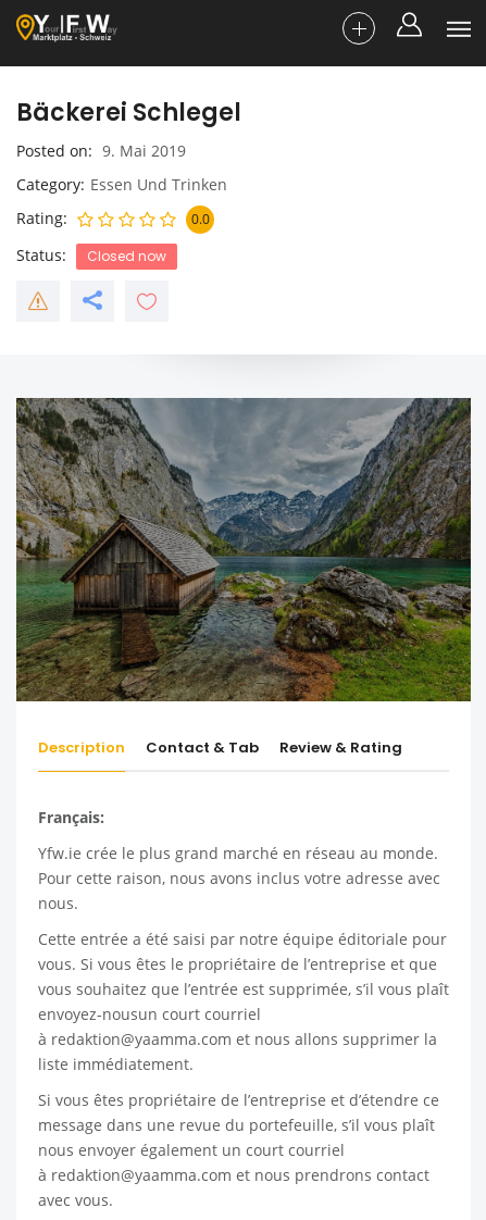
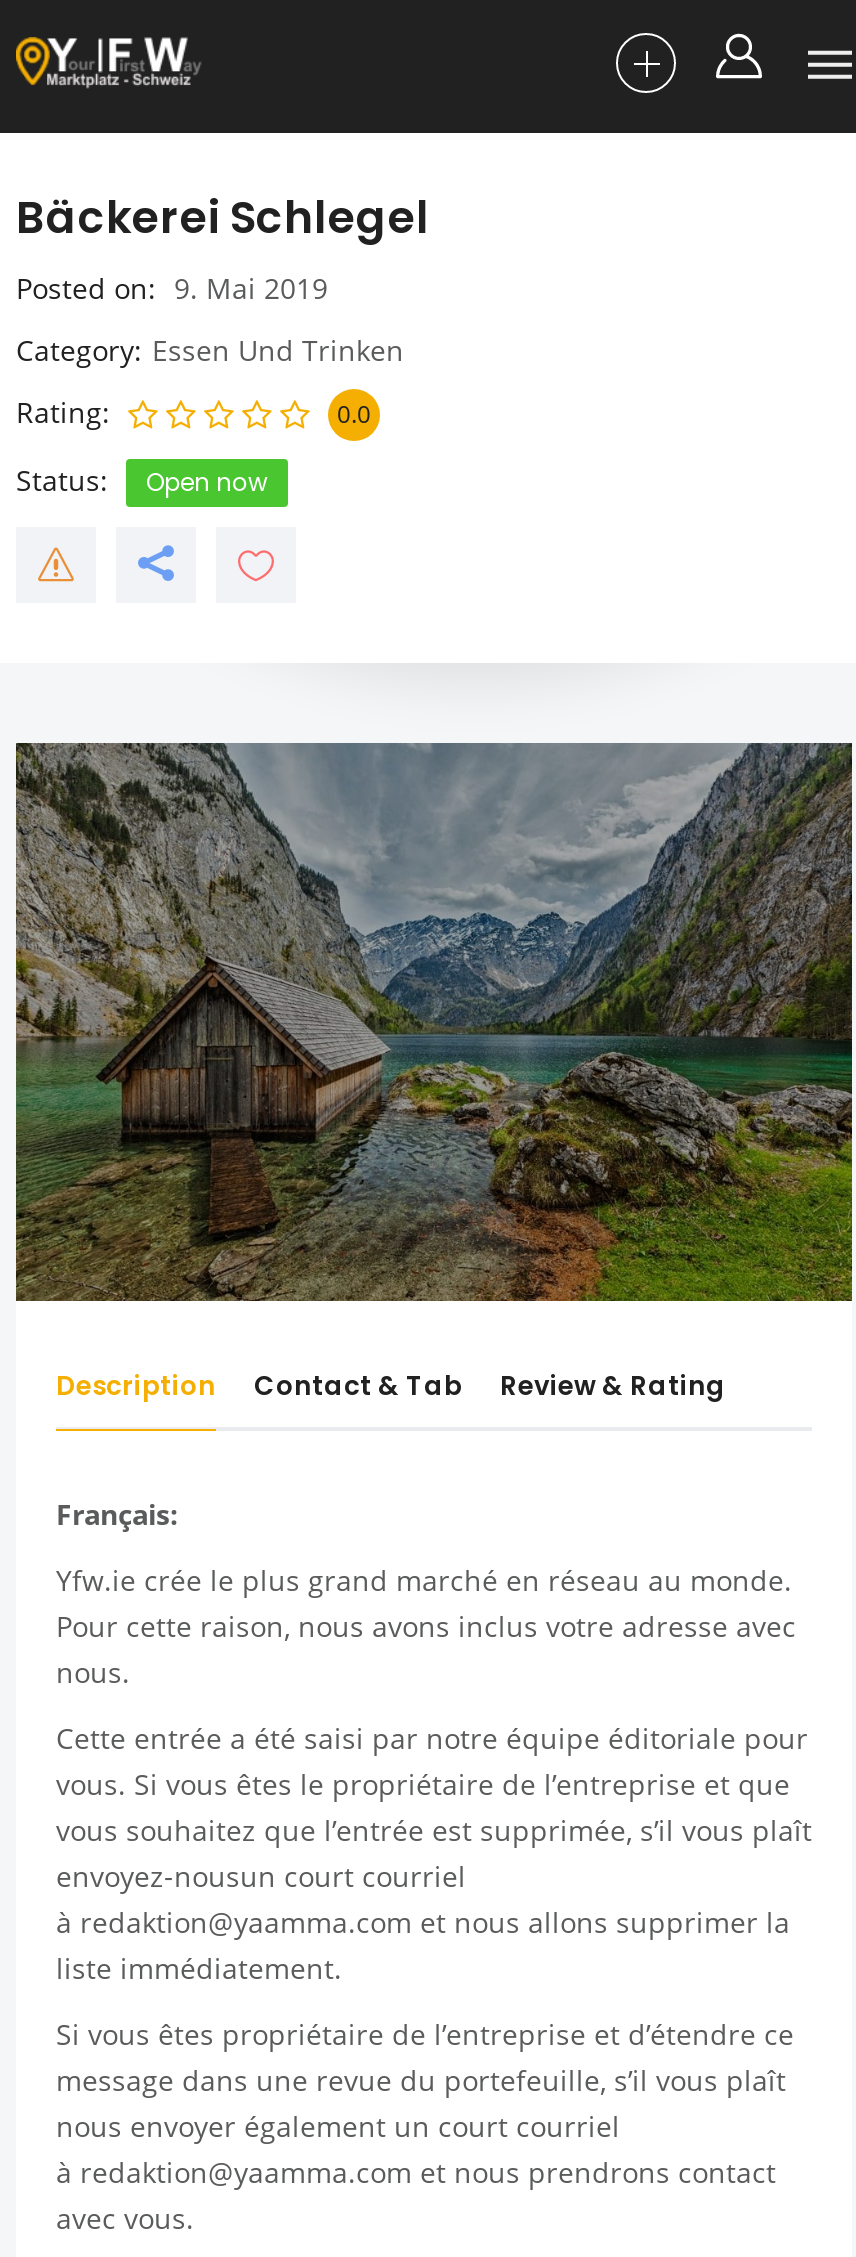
- Closed now
+ Open now
